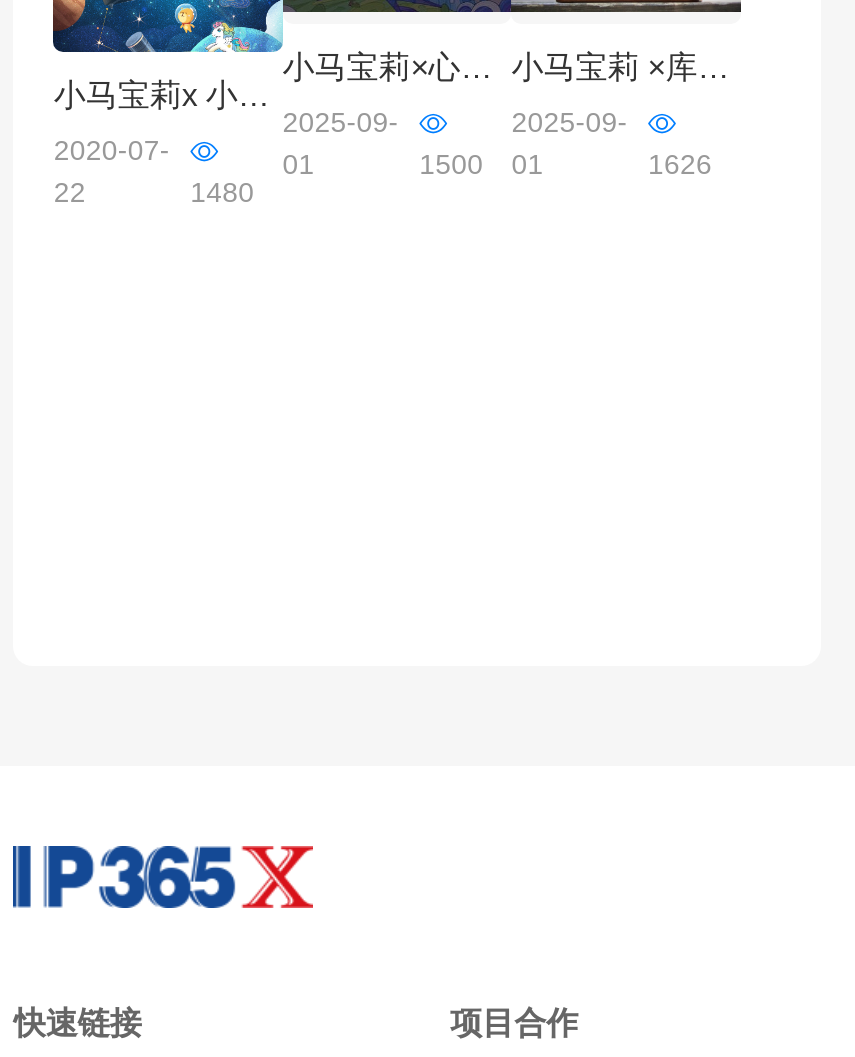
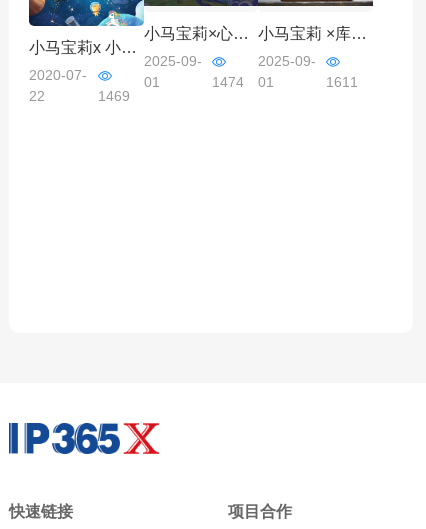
- 1500 01
+ 1474 01

- 1626
+ 1611

- 1480
+ 1469
